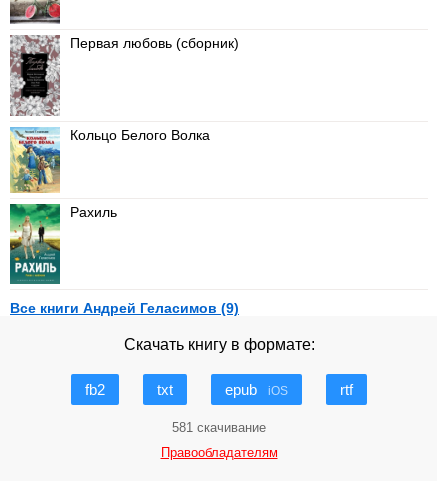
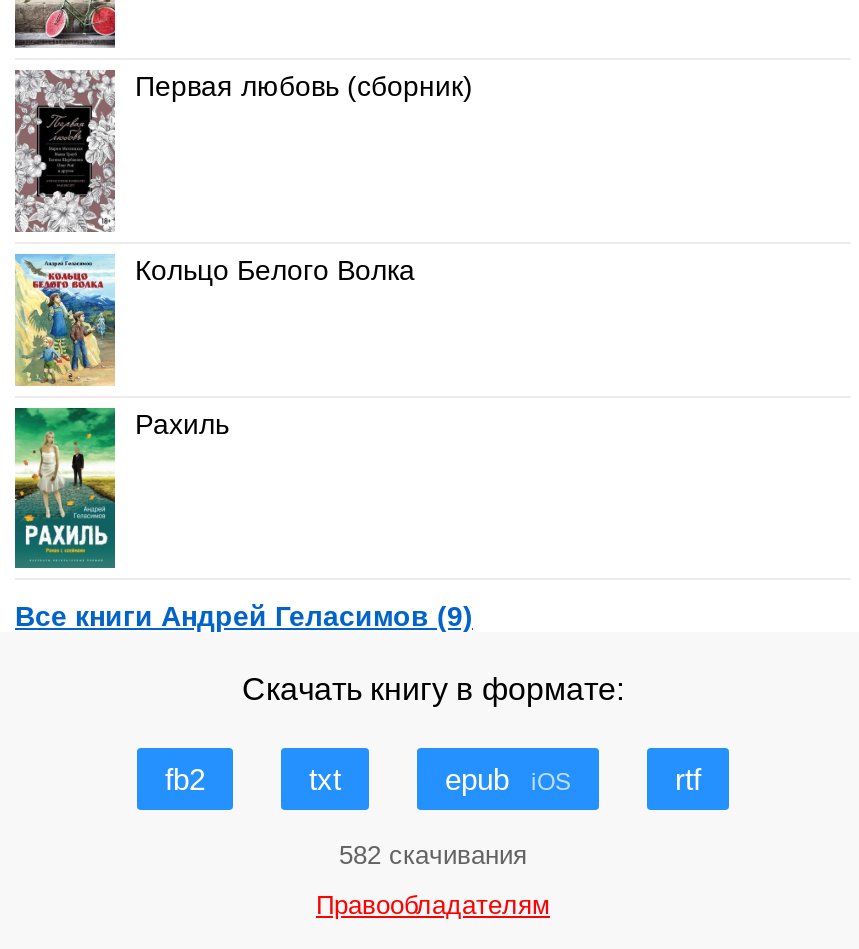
- 581 скачивание
+ 582 скачивания
